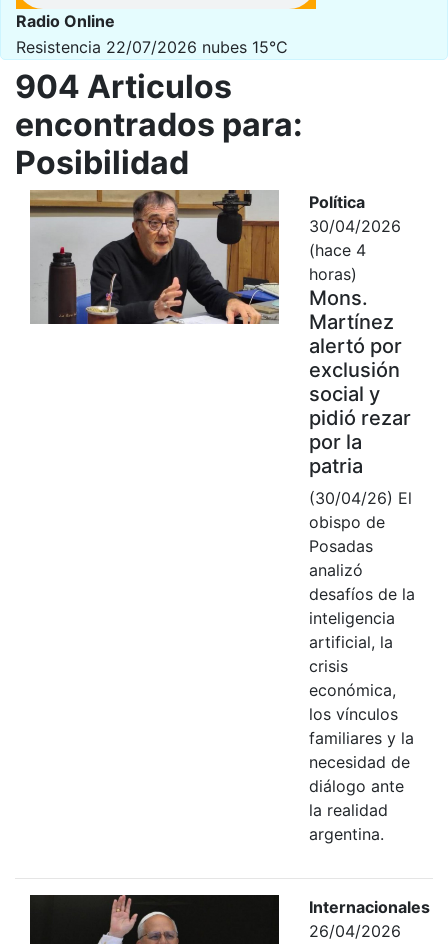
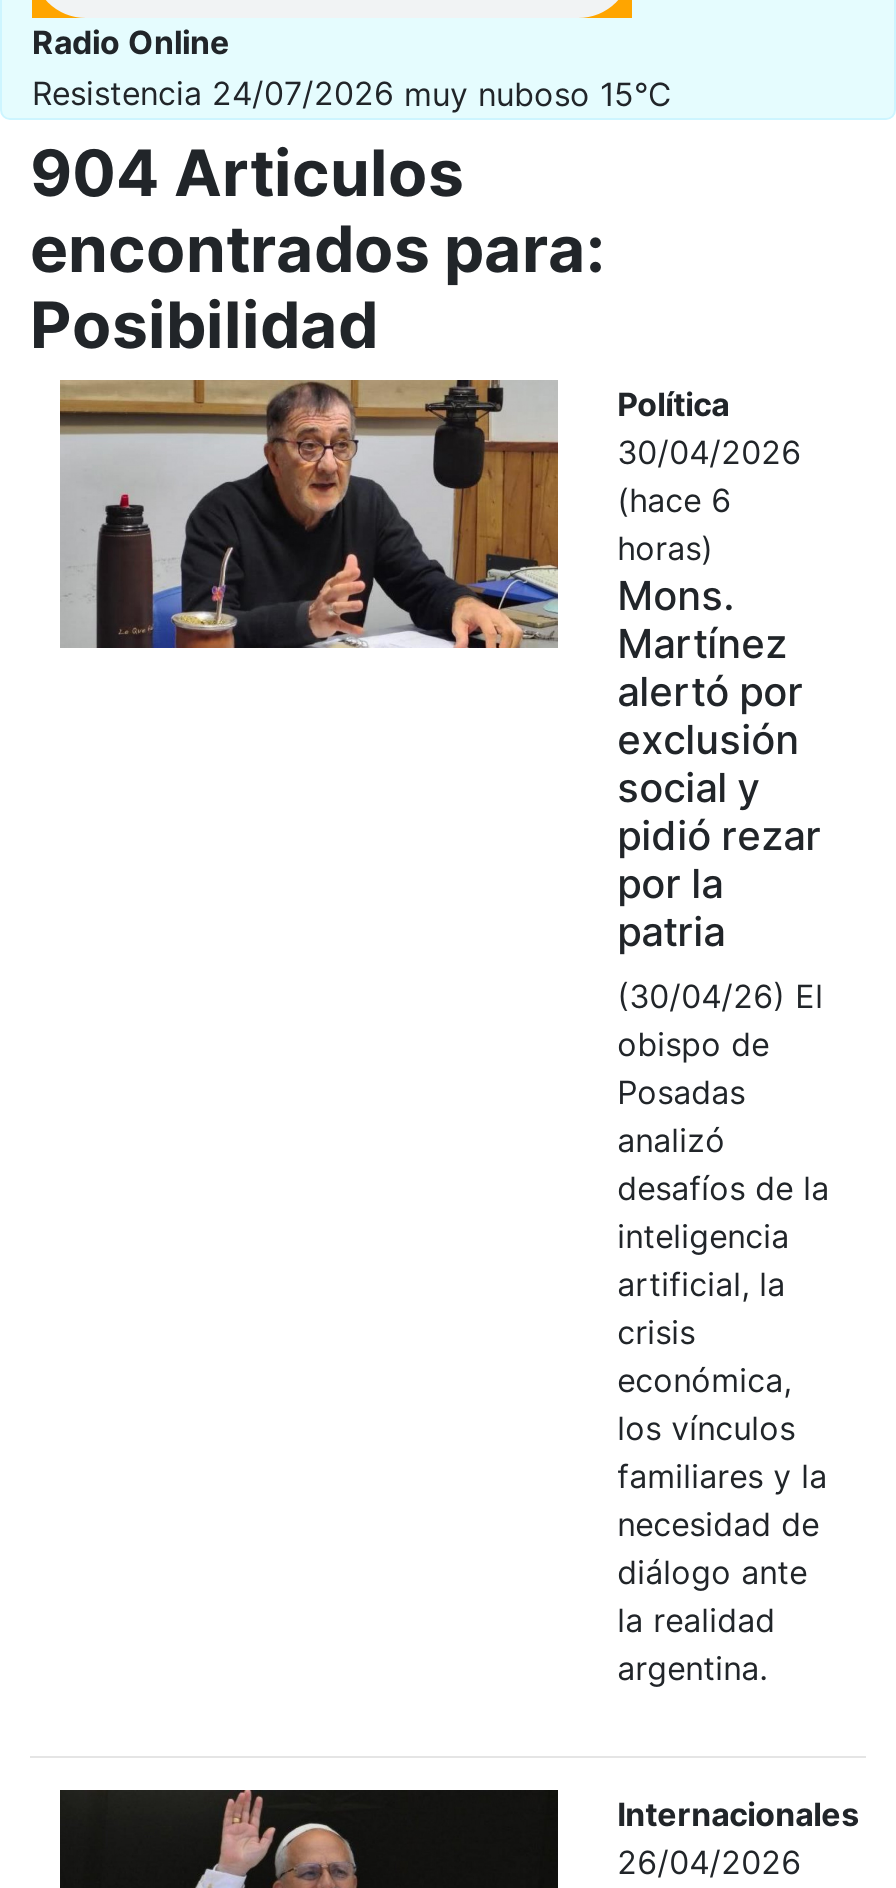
- Resistencia 22/07/2026 nubes 15°C
+ Resistencia 24/07/2026 muy nuboso 15°C

- (hace 4
+ (hace 6
